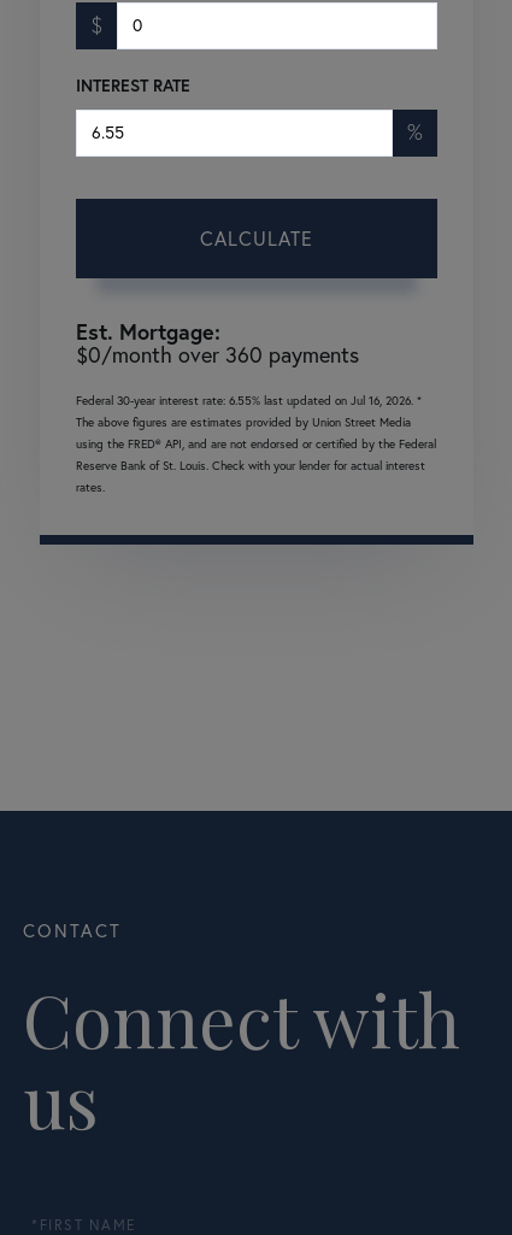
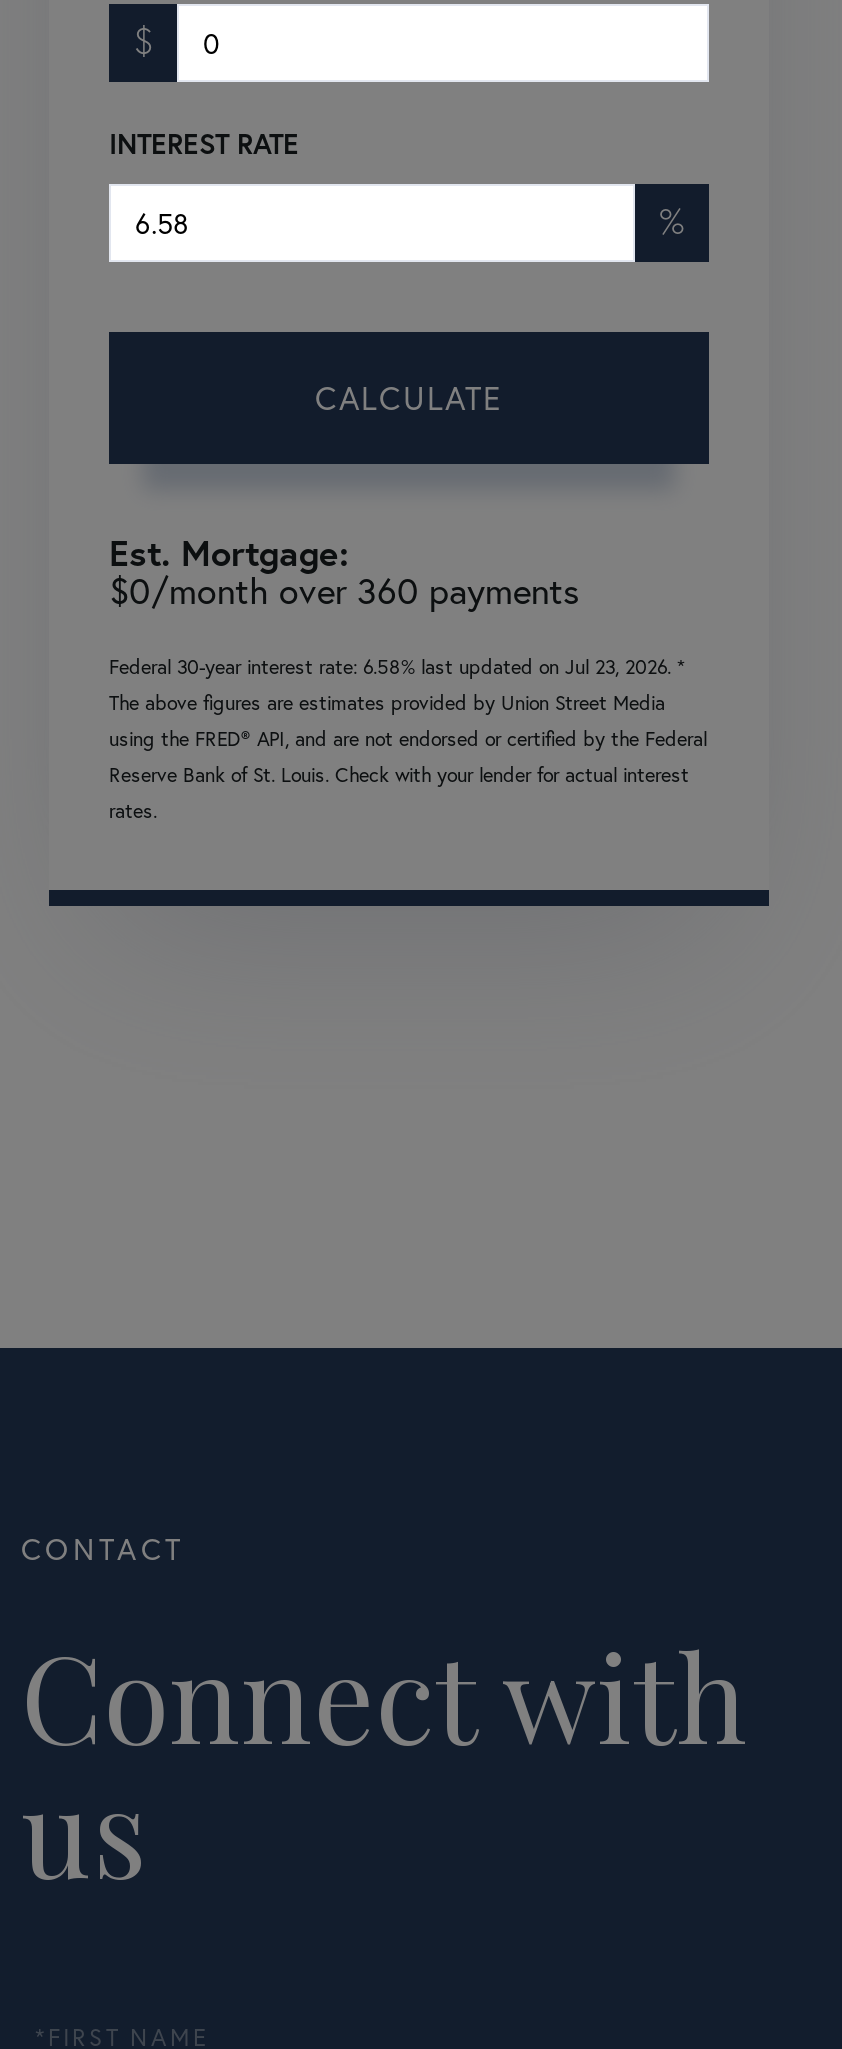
- Federal 30-year interest rate: 6.55% last updated on Jul 16, 2026. *
+ Federal 30-year interest rate: 6.58% last updated on Jul 23, 2026. *
